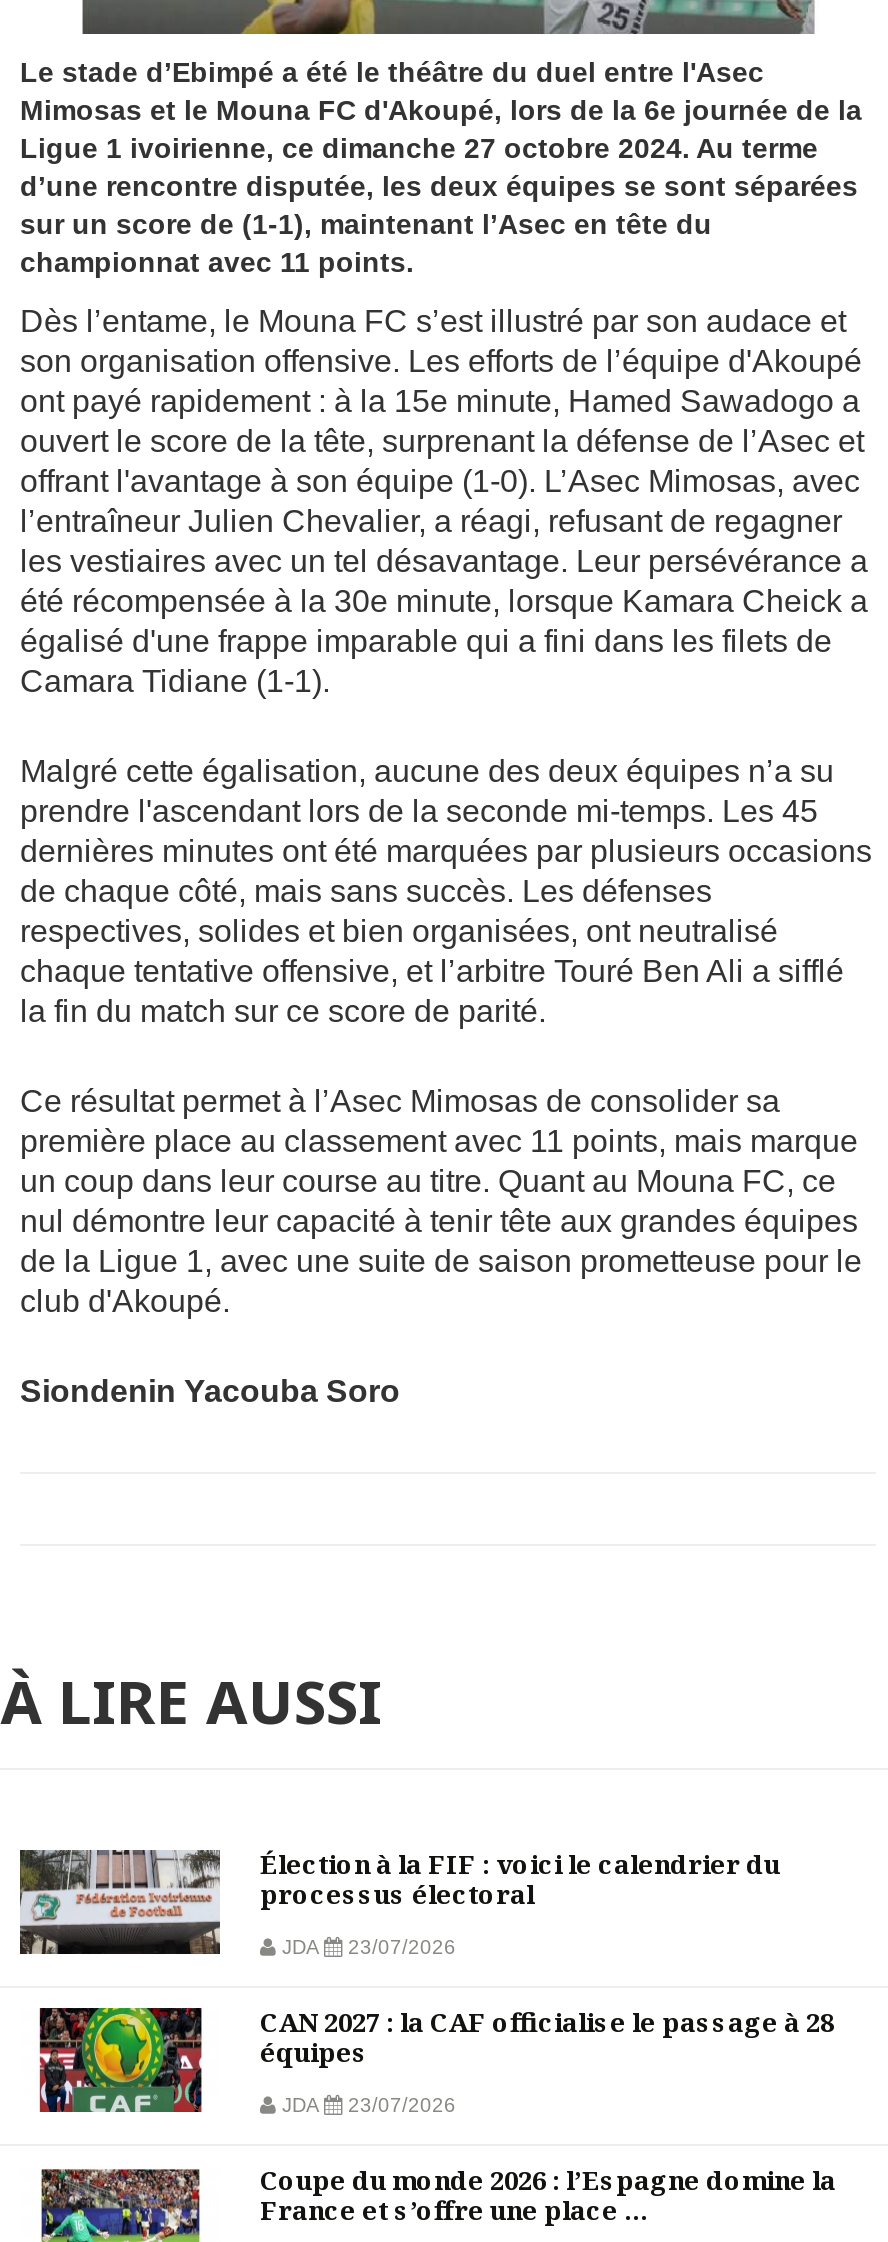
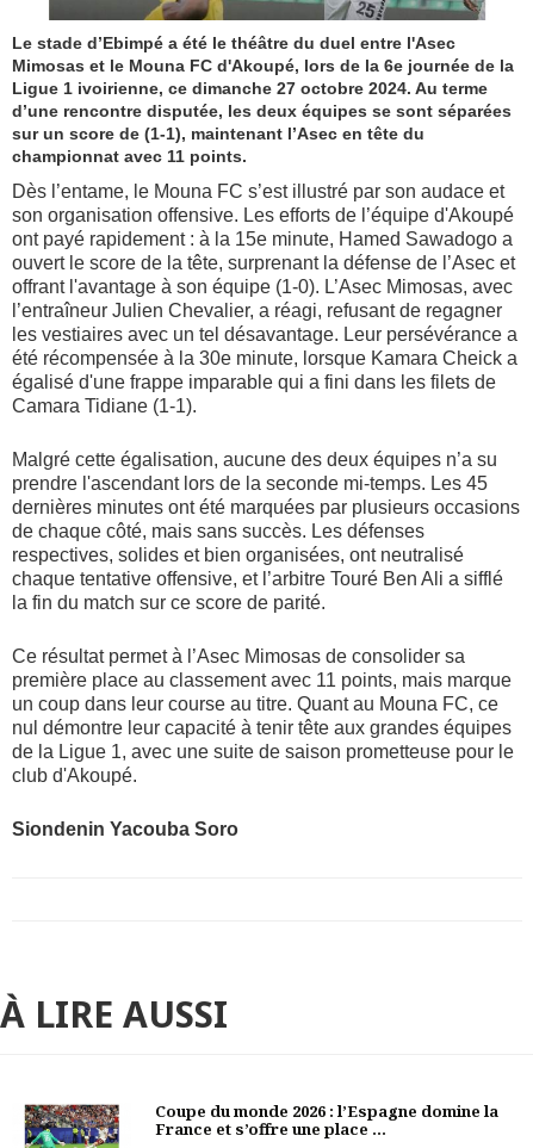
- [image]
- Élection à la FIF : voici le calendrier du
- processus électoral
- JDA
- 23/07/2026
- CAN 2027 : la CAF officialise le passage à 28
- équipes
- JDA
- 23/07/2026

- [image]
